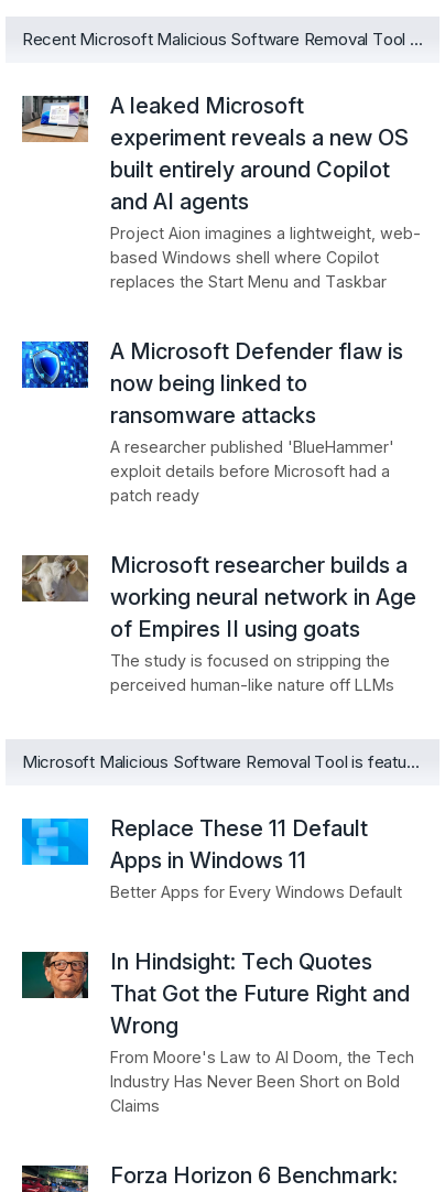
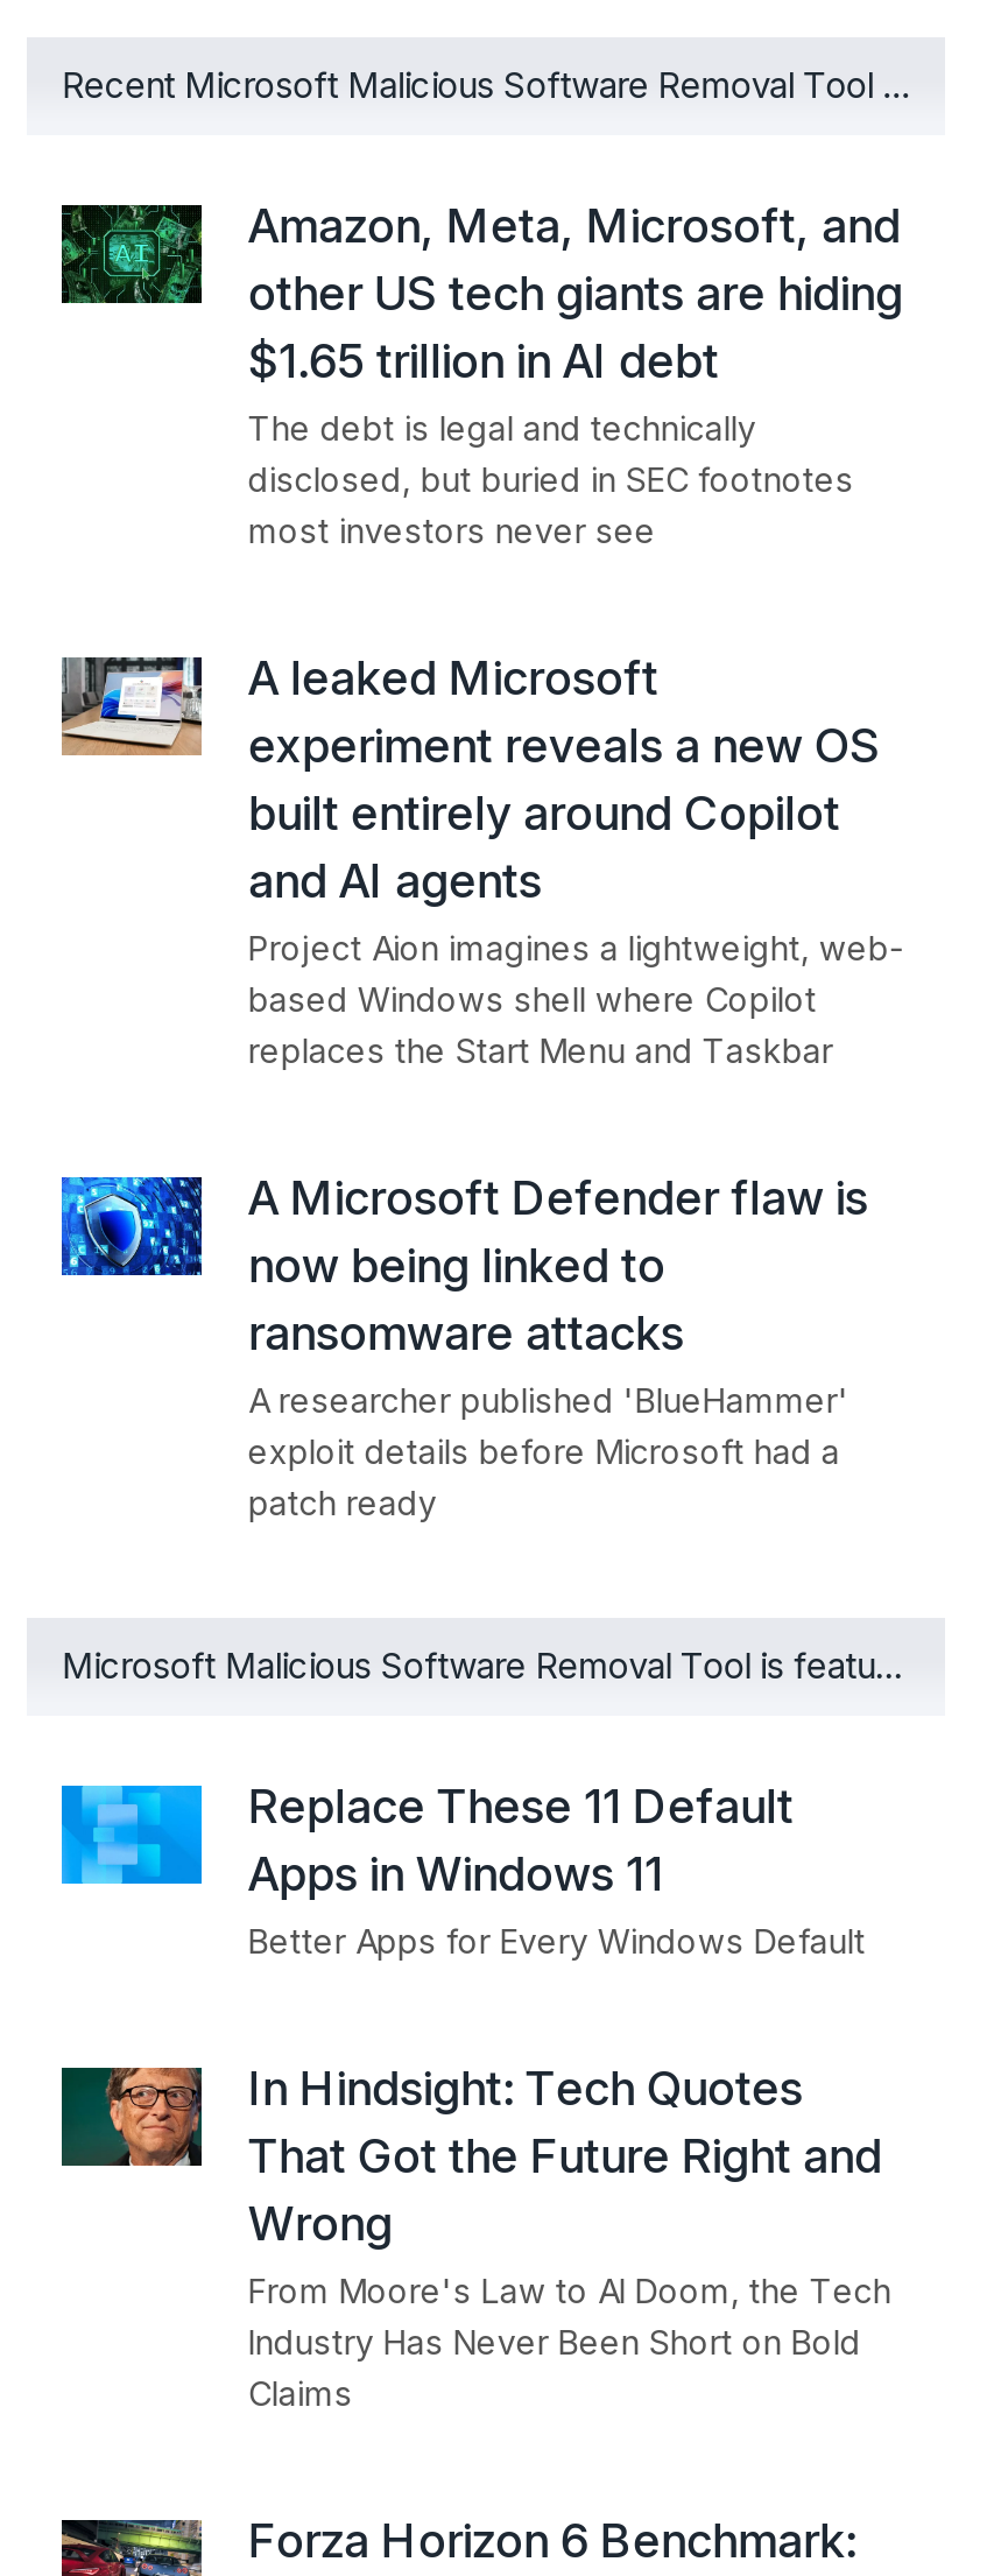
+ [image]
+ Amazon, Meta, Microsoft, and
+ other US tech giants are hiding
+ $1.65 trillion in AI debt
+ The debt is legal and technically
+ disclosed, but buried in SEC footnotes
+ most investors never see

moved down: [image] | A leaked Microsoft | experiment reveals a new OS | ... | exploit details before Microsoft had a | patch ready

- [image]
- Microsoft researcher builds a
- working neural network in Age
- of Empires II using goats
- The study is focused on stripping the
- perceived human-like nature off LLMs
